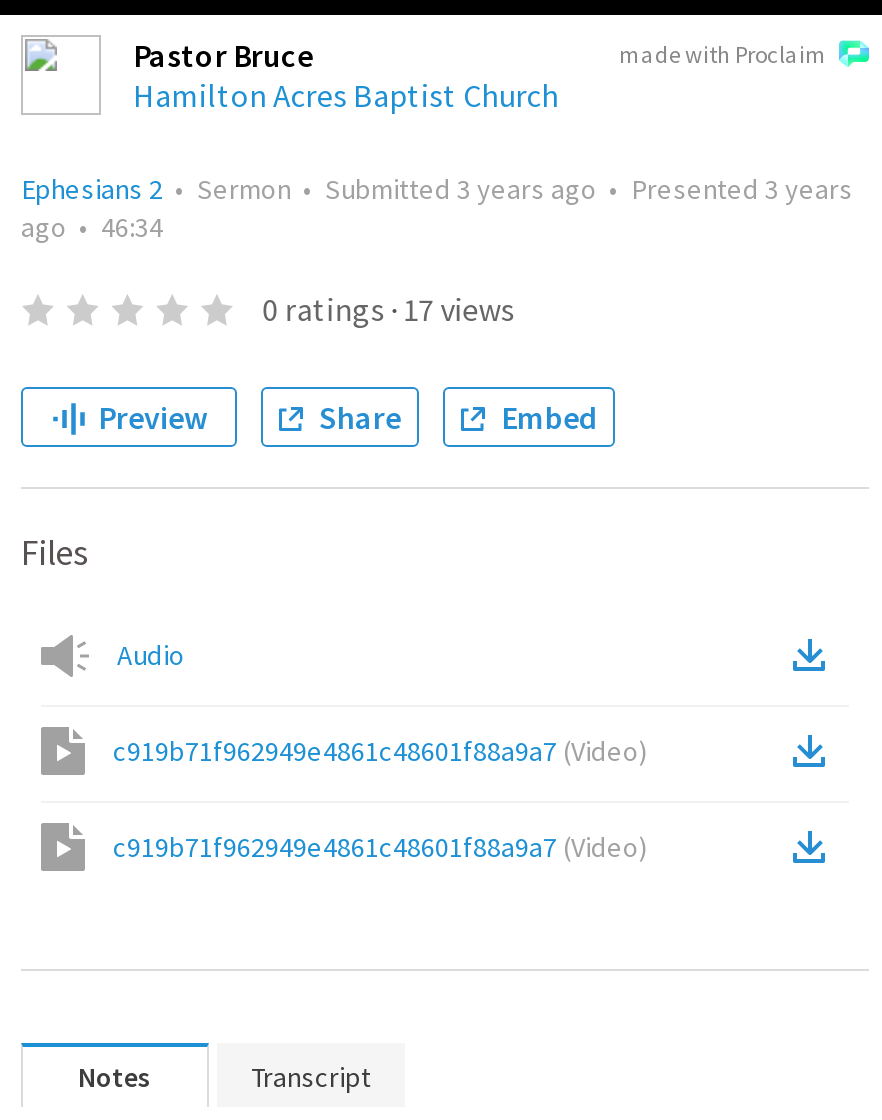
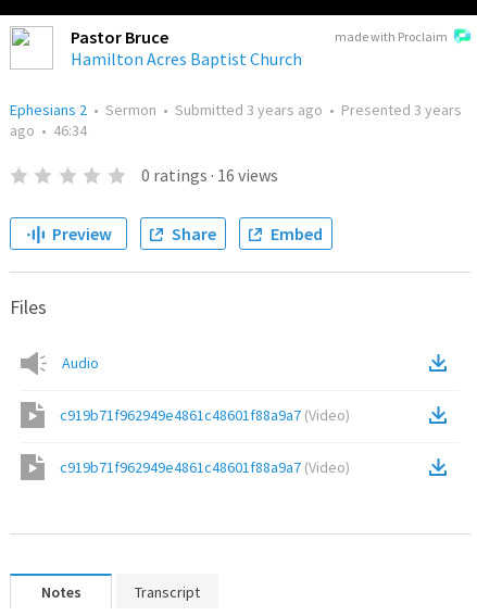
- 0 ratings · 17 views
+ 0 ratings · 16 views
